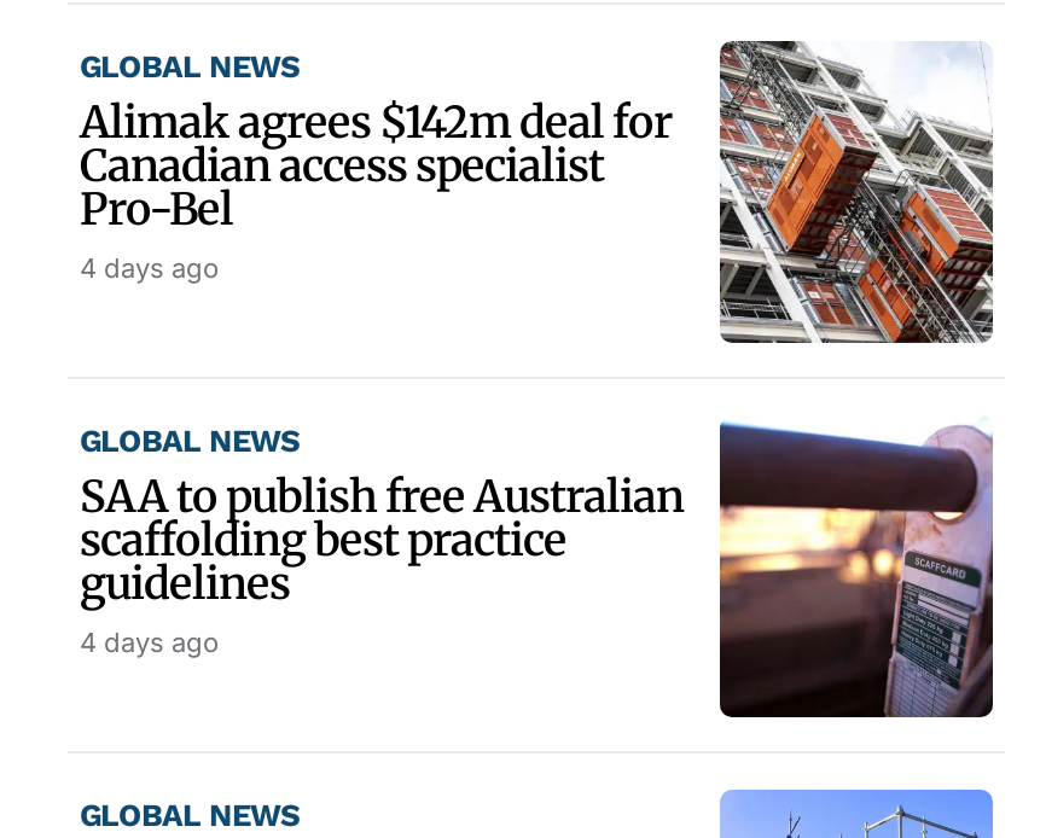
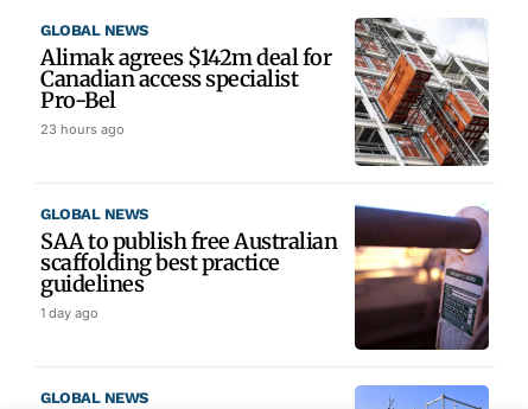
- 4 days ago
+ 23 hours ago

- 4 days ago
+ 1 day ago
